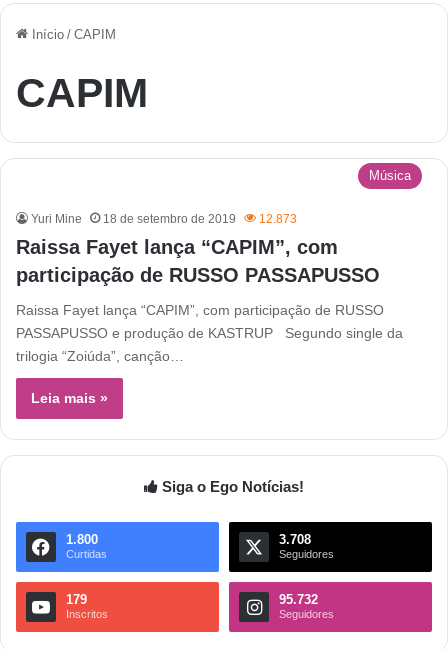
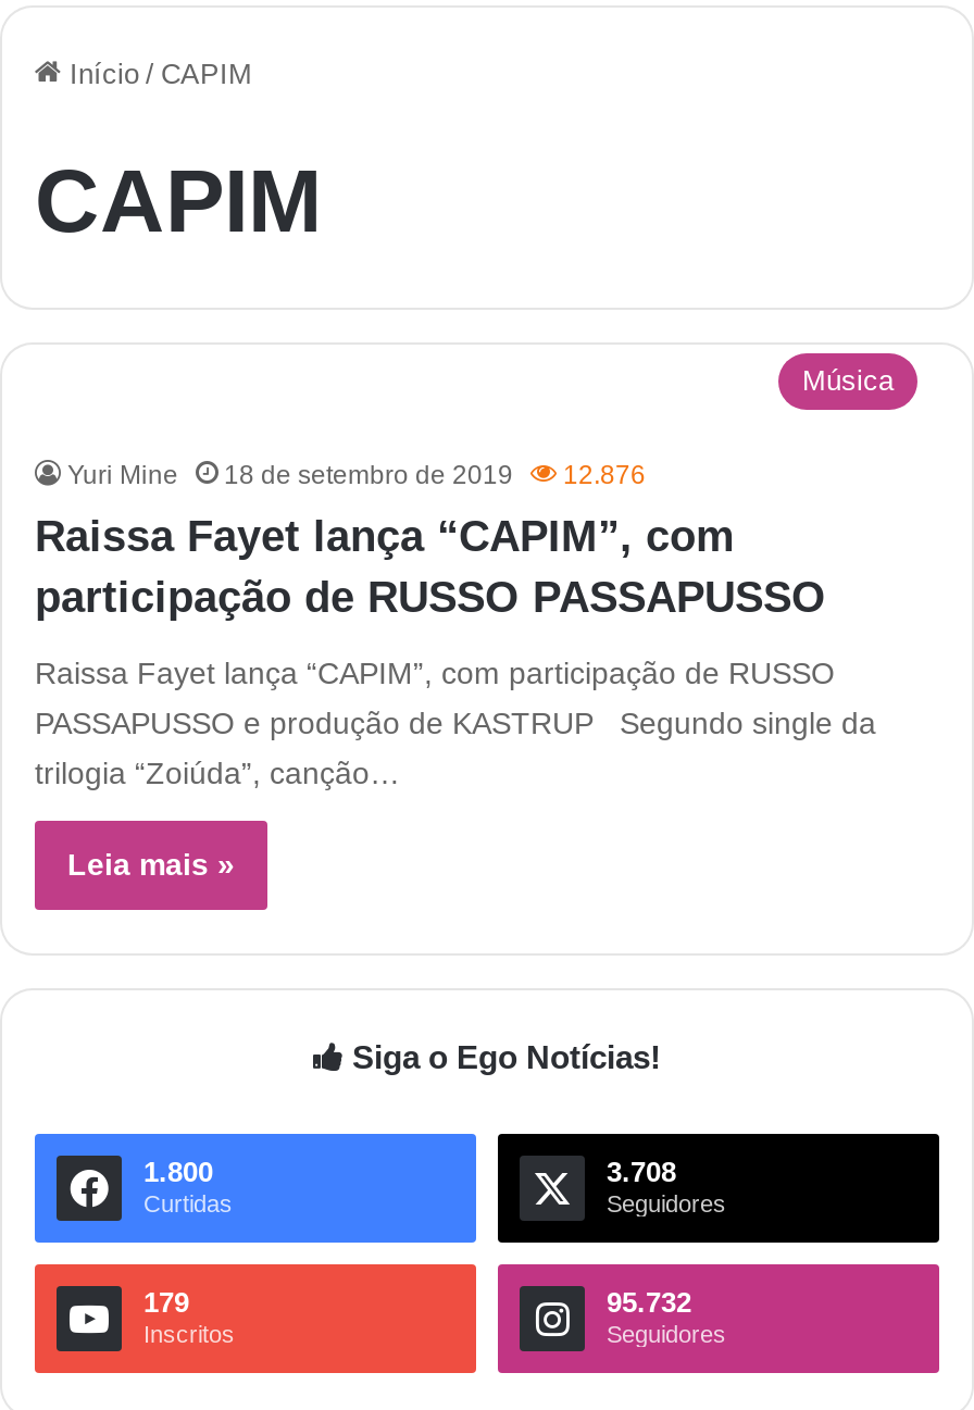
- Yuri Mine 18 de setembro de 2019 12.873
+ Yuri Mine 18 de setembro de 2019 12.876
